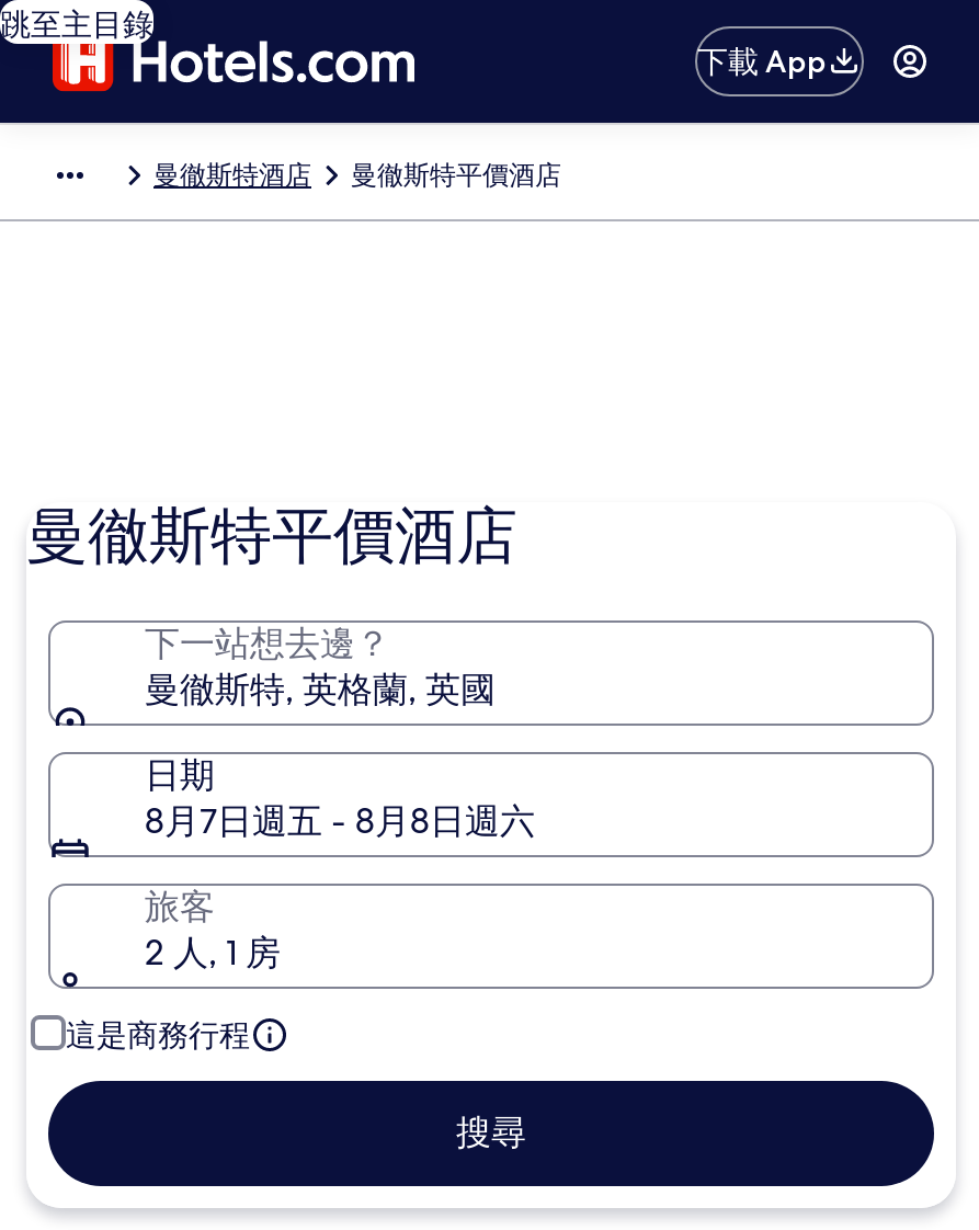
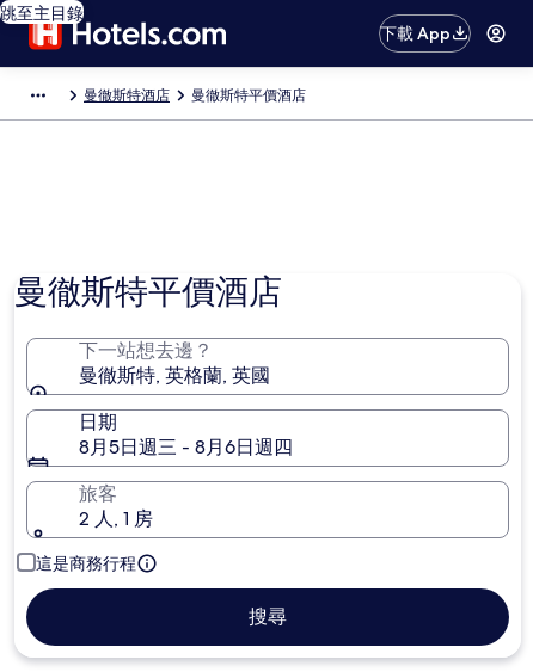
- 8月7日週五 - 8月8日週六
+ 8月5日週三 - 8月6日週四
